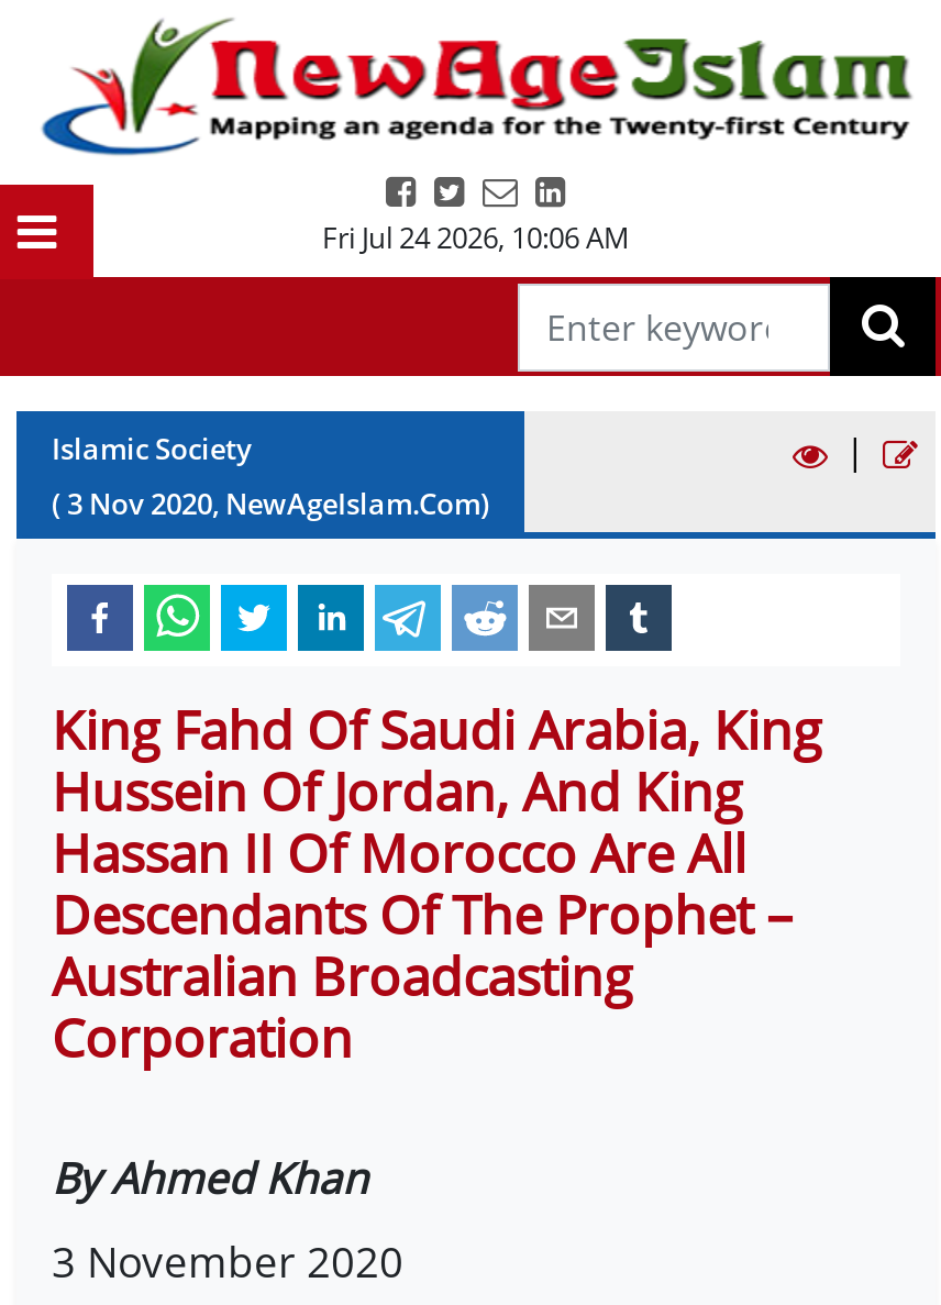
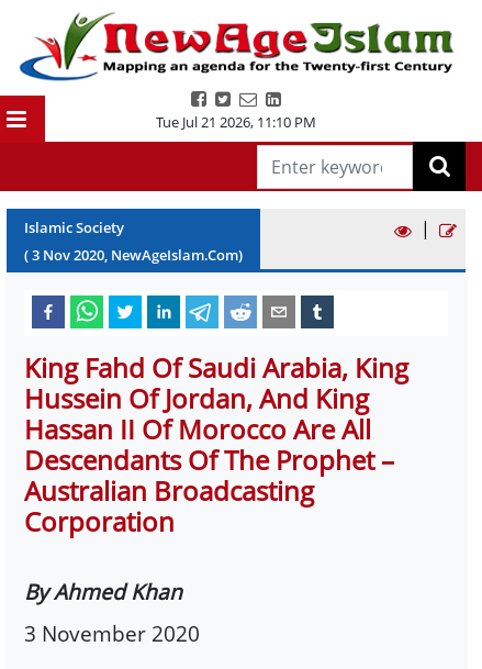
- Fri Jul 24 2026, 10:06 AM
+ Tue Jul 21 2026, 11:10 PM
